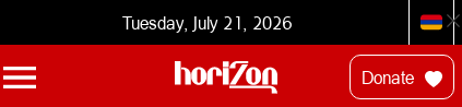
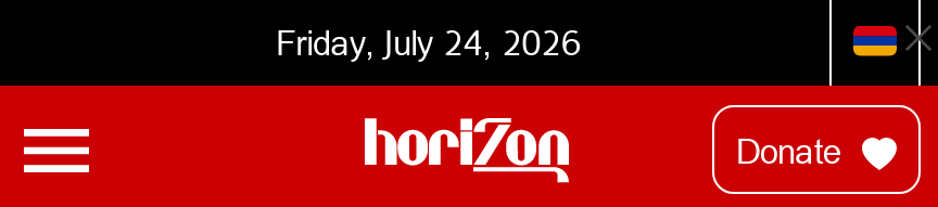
- Tuesday, July 21, 2026
+ Friday, July 24, 2026
